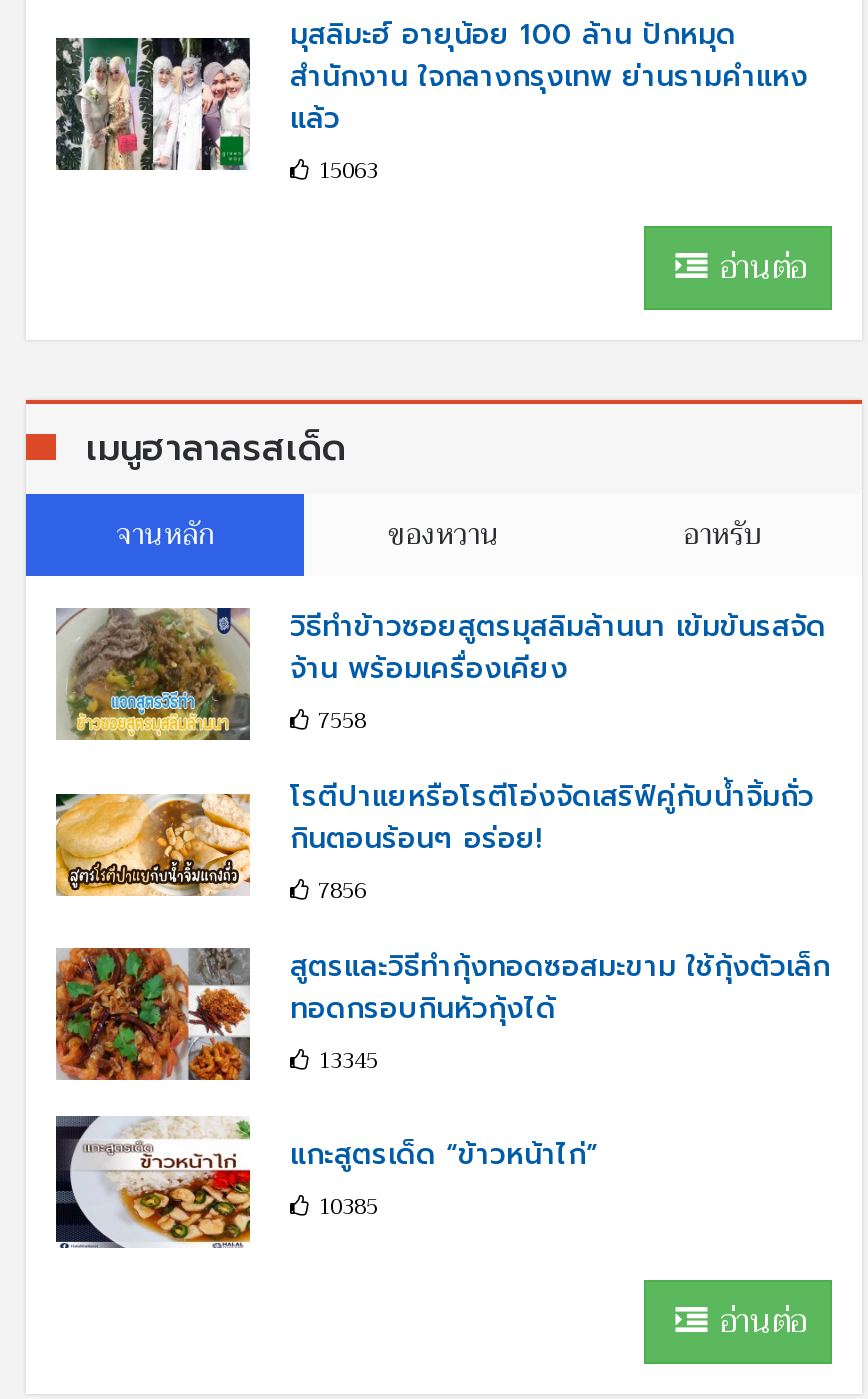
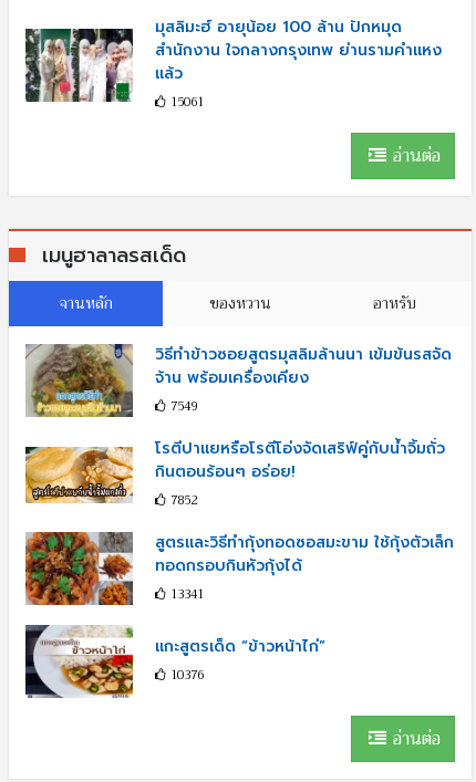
- 15063
+ 15061

- 7558
+ 7549

- 7856
+ 7852

- 13345
+ 13341

- 10385
+ 10376
